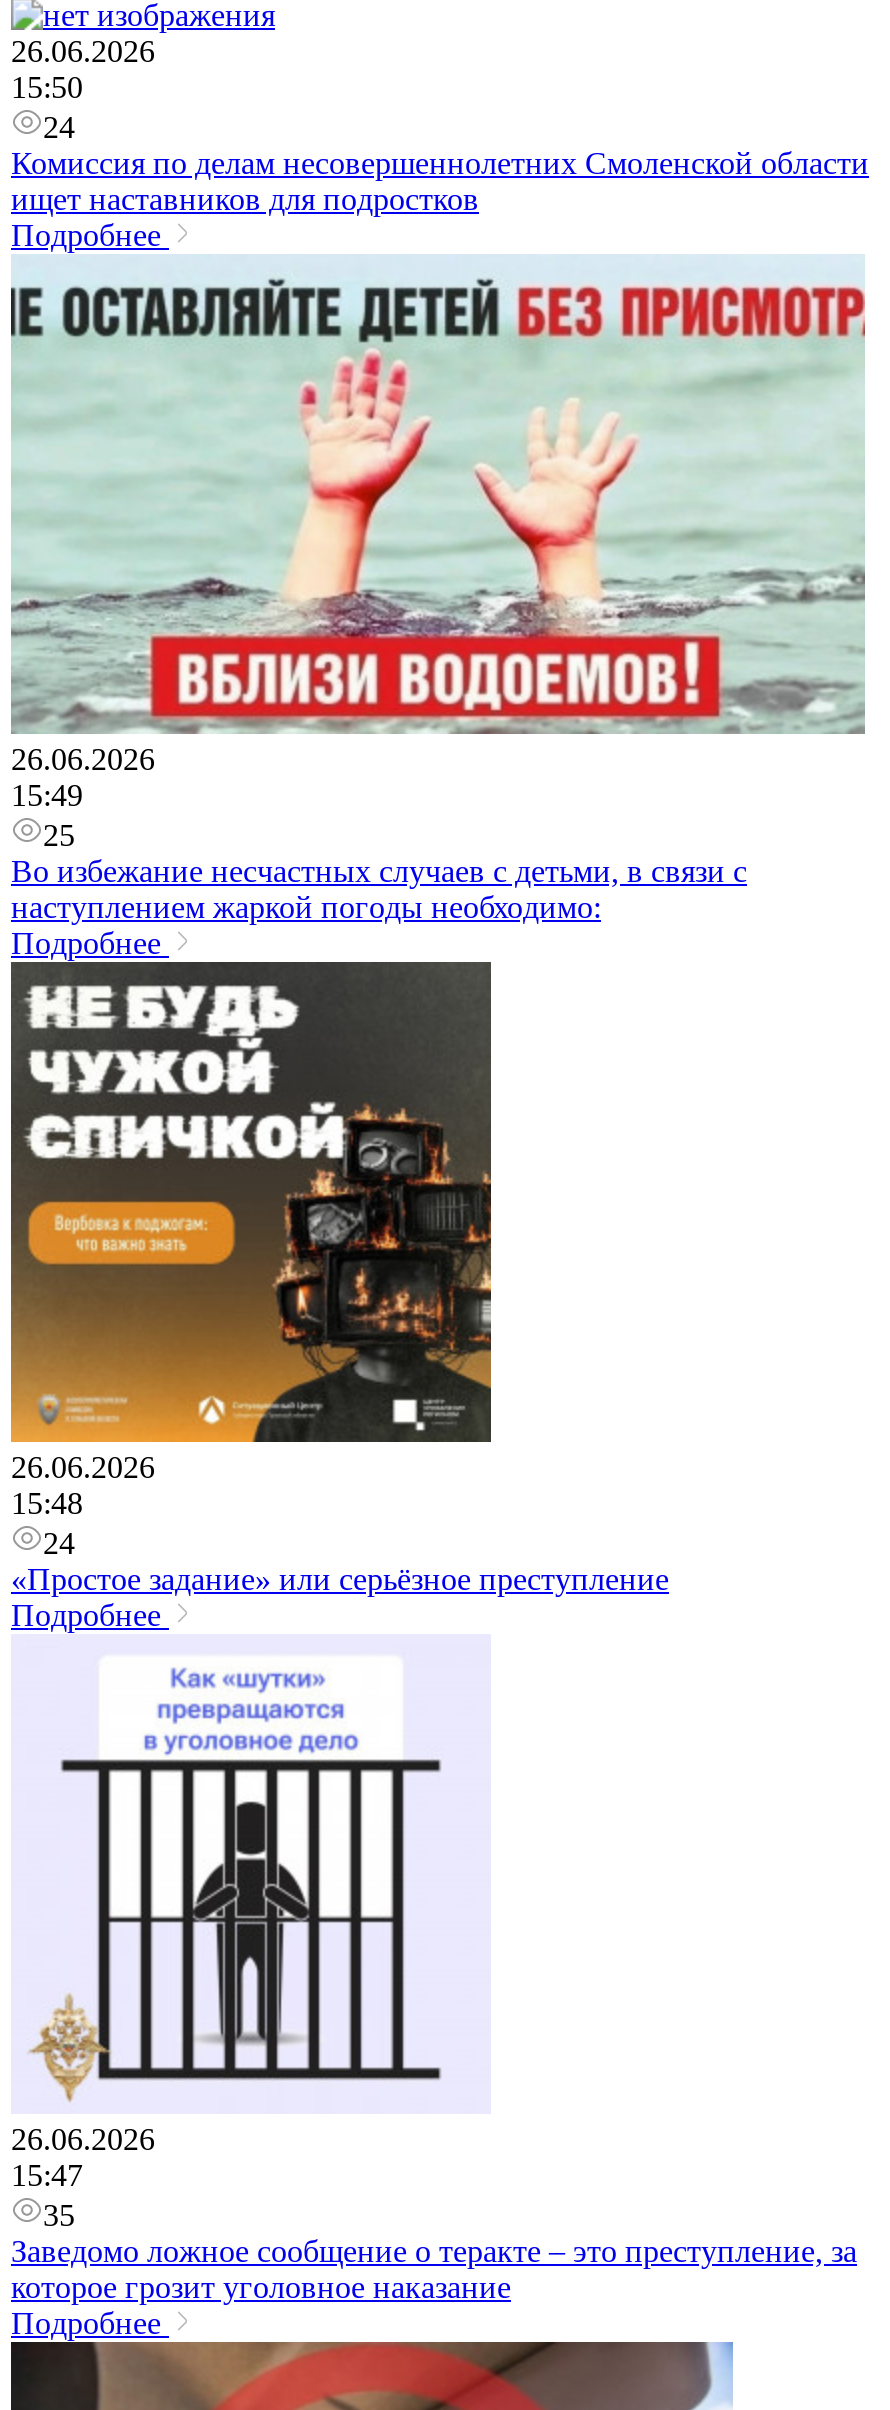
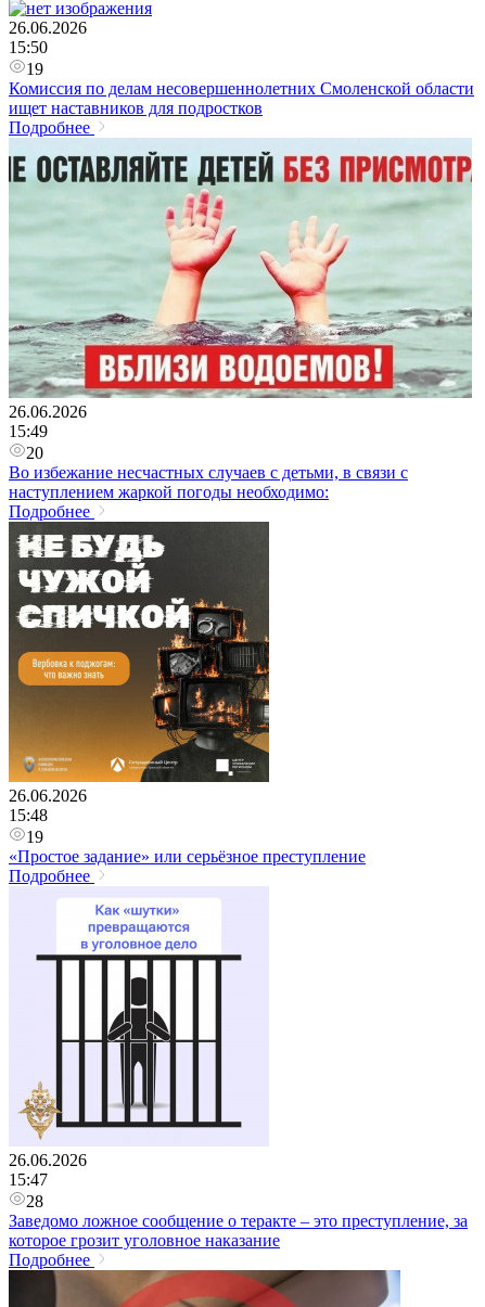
- 24
+ 19

- 25
+ 20

- 24
+ 19

- 35
+ 28
